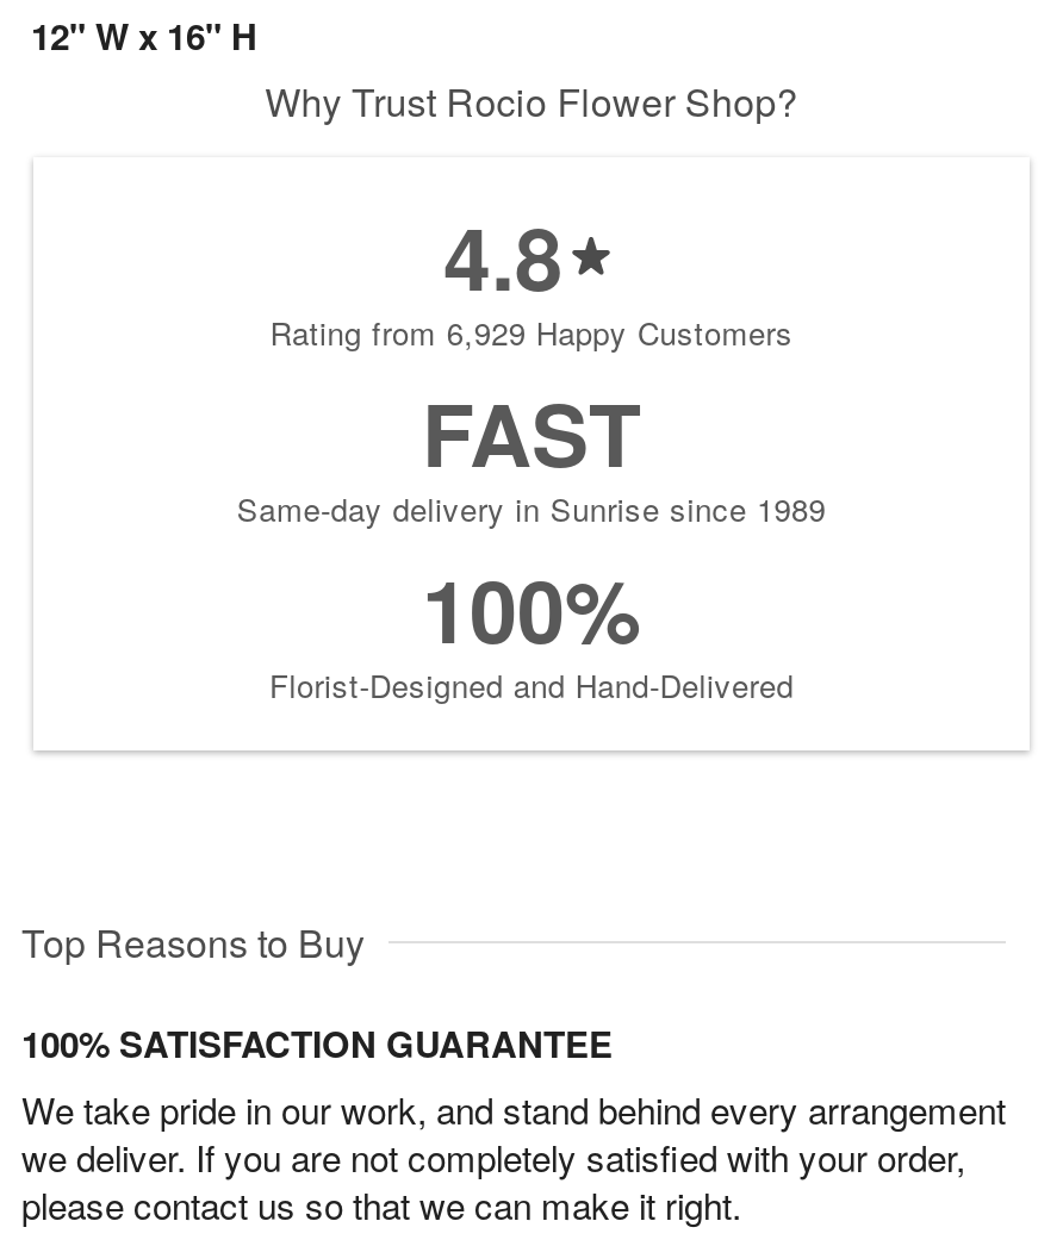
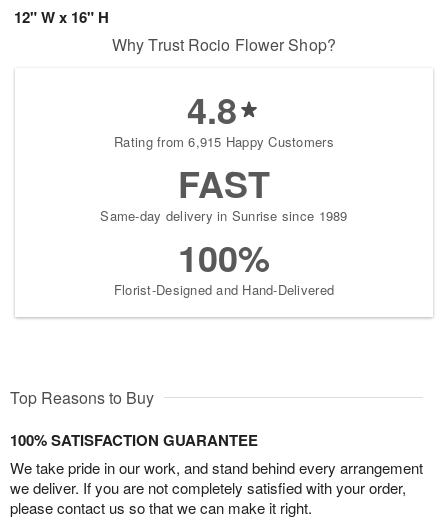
- Rating from 6,929 Happy Customers
+ Rating from 6,915 Happy Customers
